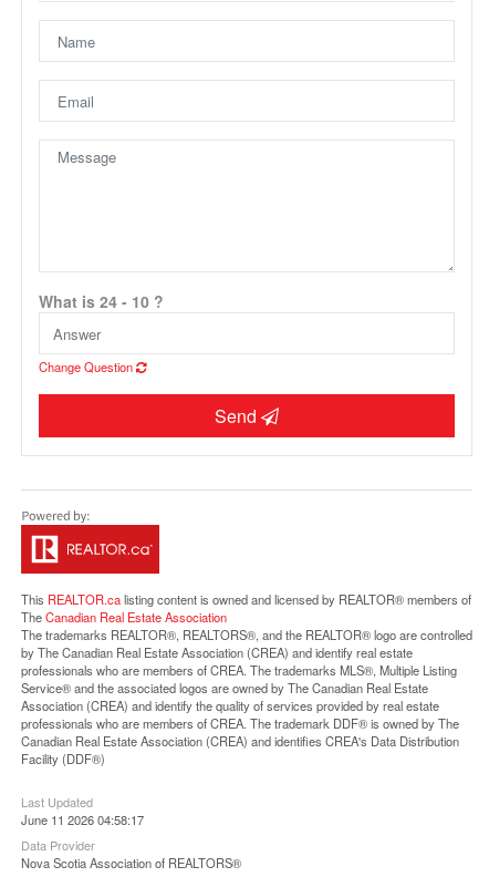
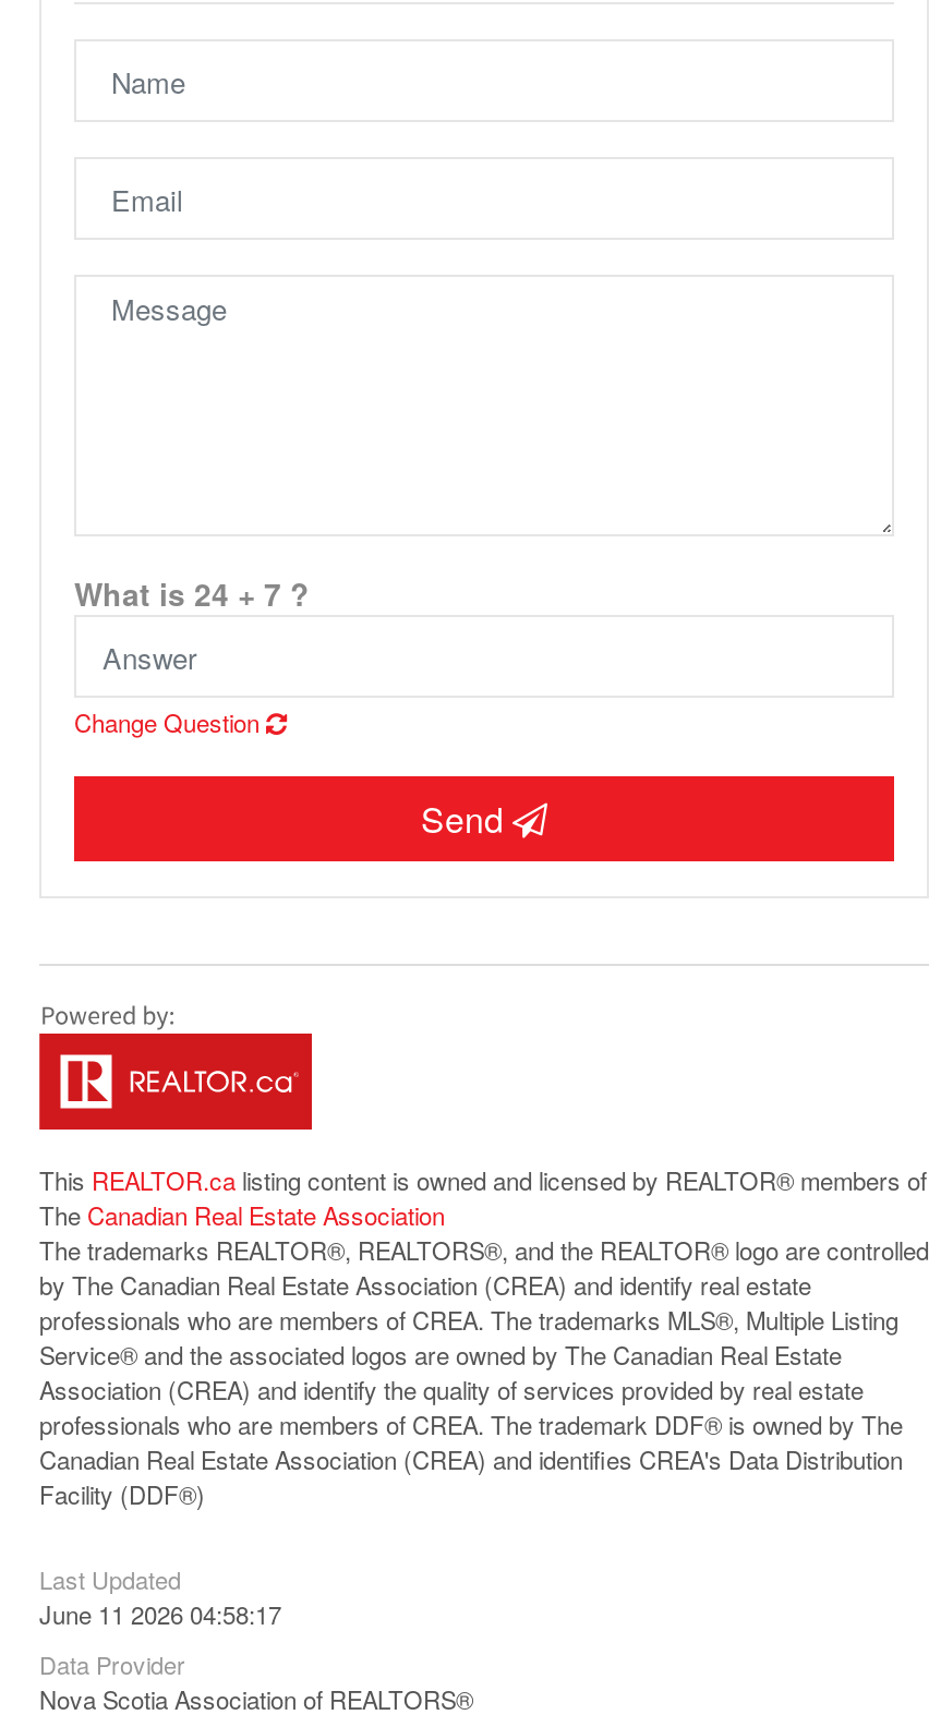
- What is 24 - 10 ?
+ What is 24 + 7 ?
